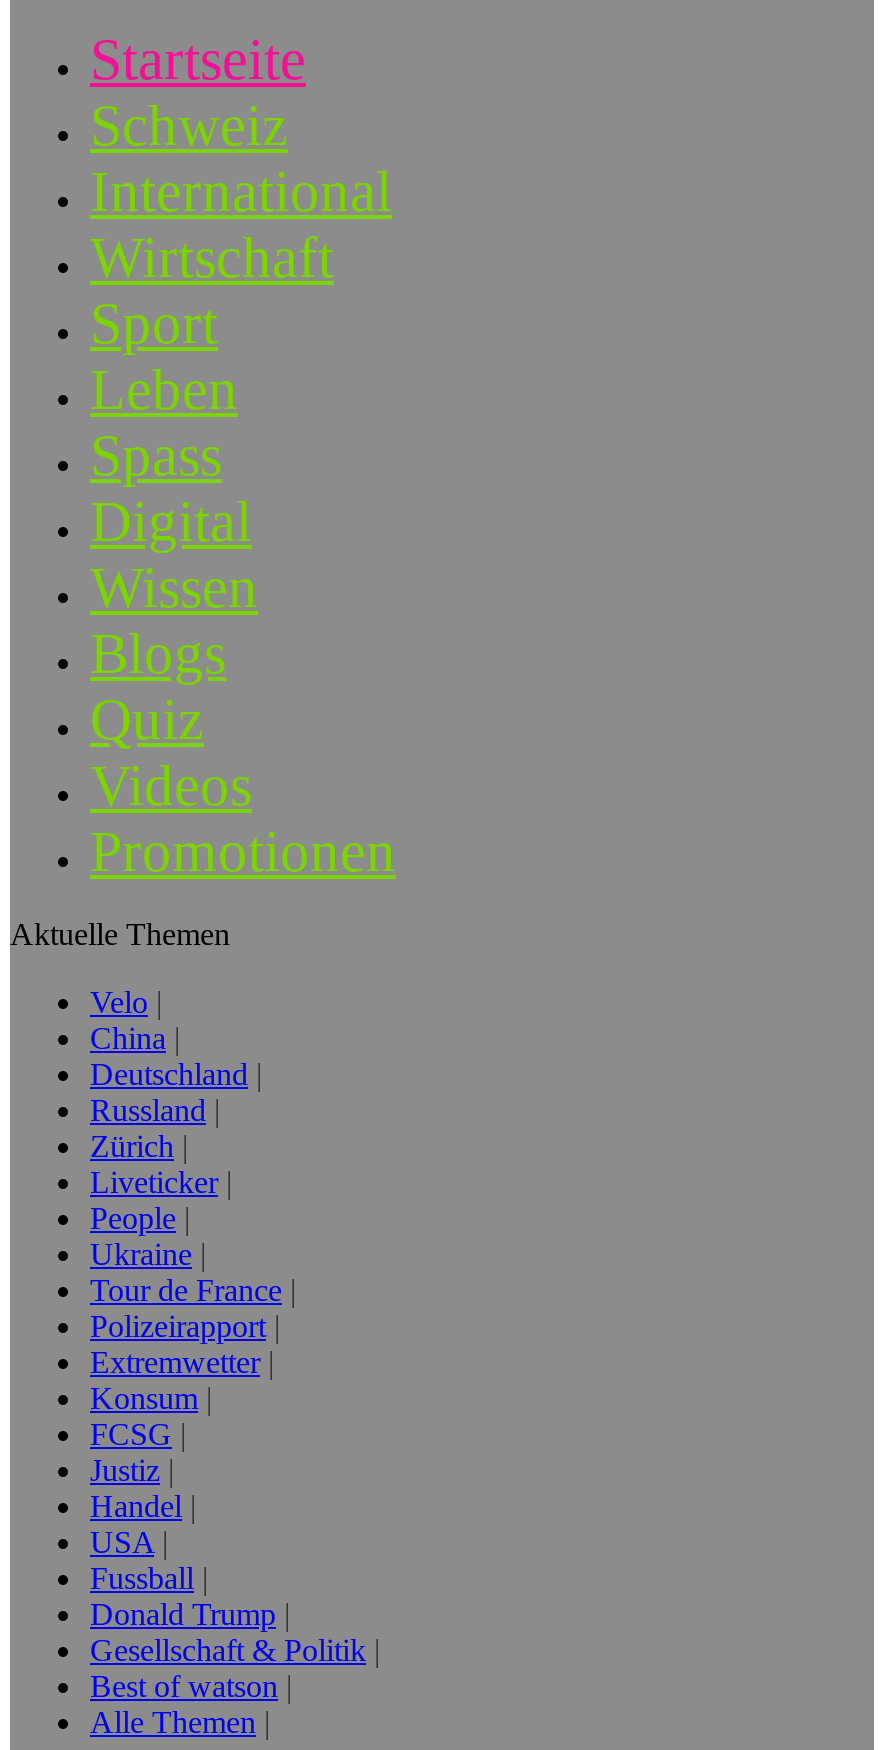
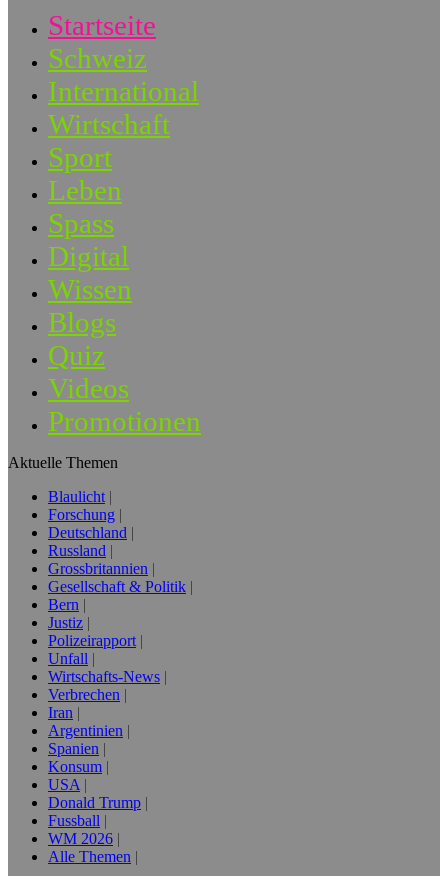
- Velo
- China
+ Blaulicht
+ Forschung

- Zürich
- Liveticker
- People
- Ukraine
- Tour de France
- Extremwetter
- FCSG
- Handel
+ Grossbritannien

moved down: Justiz | Polizeirapport

moved down: Konsum | USA | Donald Trump | Fussball

moved up: Gesellschaft & Politik

- Best of watson
+ Bern
+ Unfall
+ Wirtschafts-News
+ Verbrechen
+ Iran
+ Argentinien
+ Spanien
+ WM 2026
